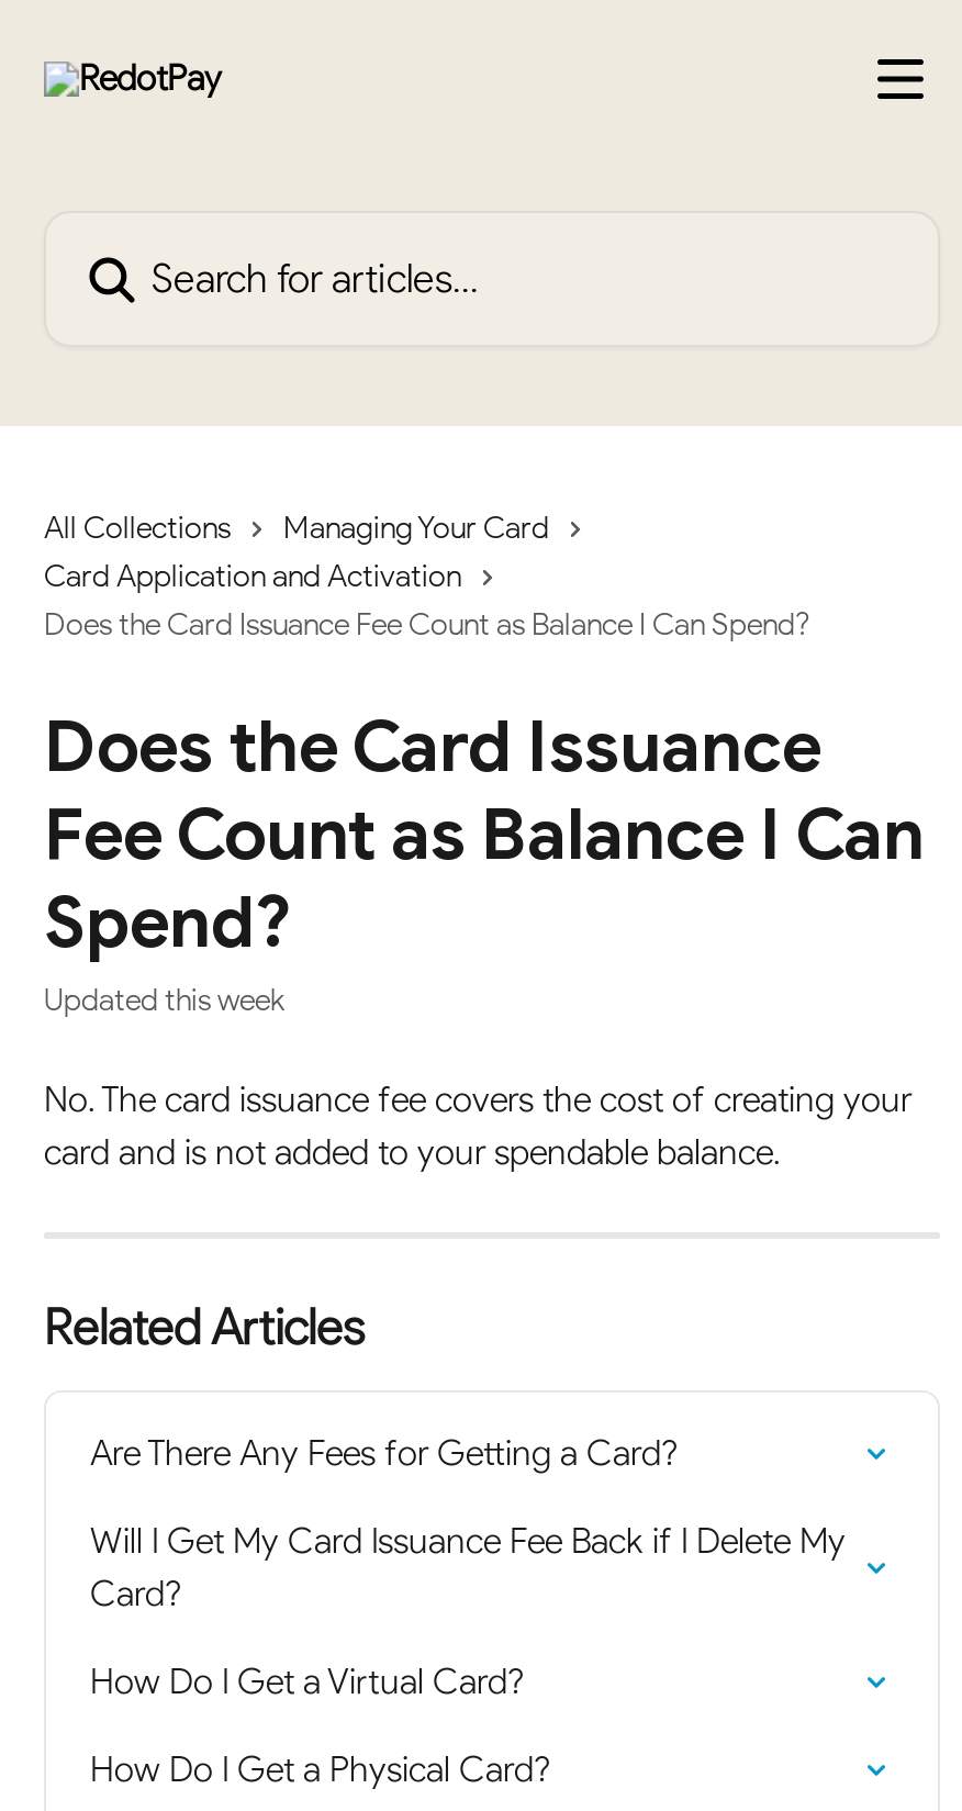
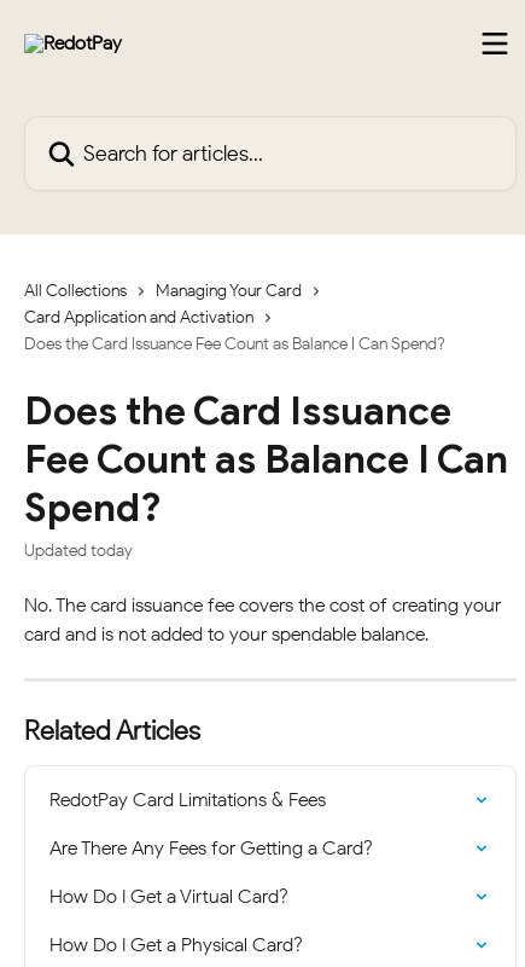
- Updated this week
+ Updated today

+ RedotPay Card Limitations & Fees

moved down: Are There Any Fees for Getting a Card?

- Will I Get My Card Issuance Fee Back if I Delete My
- Card?
